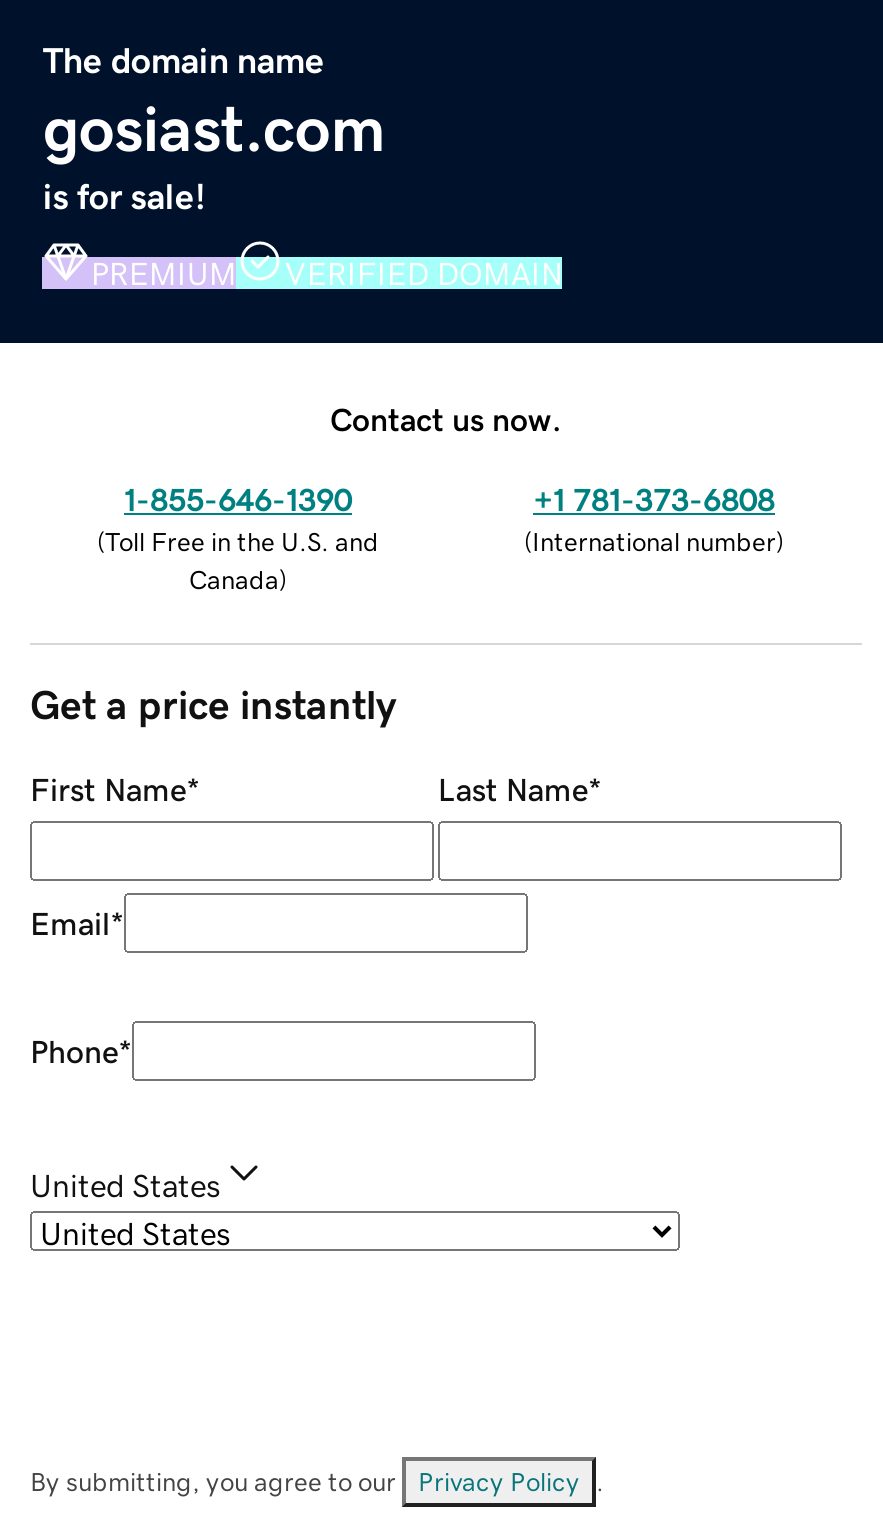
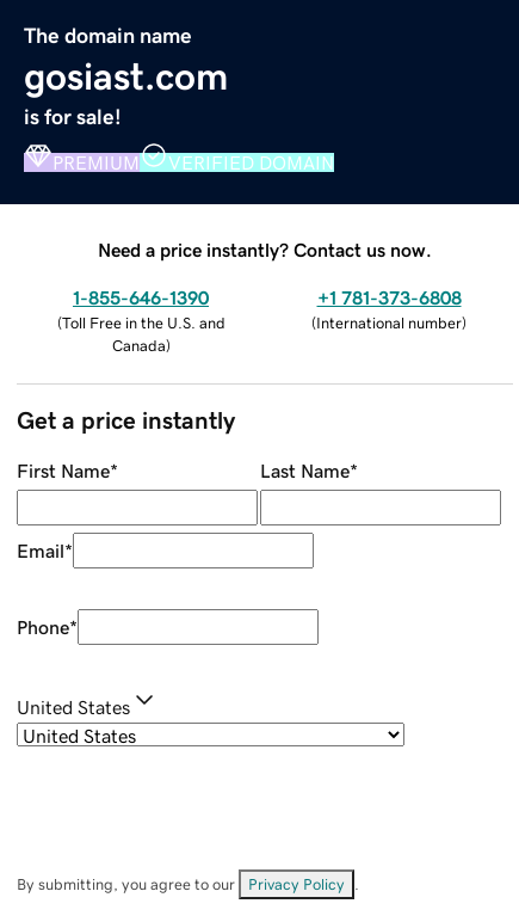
- Contact us now.
+ Need a price instantly? Contact us now.
